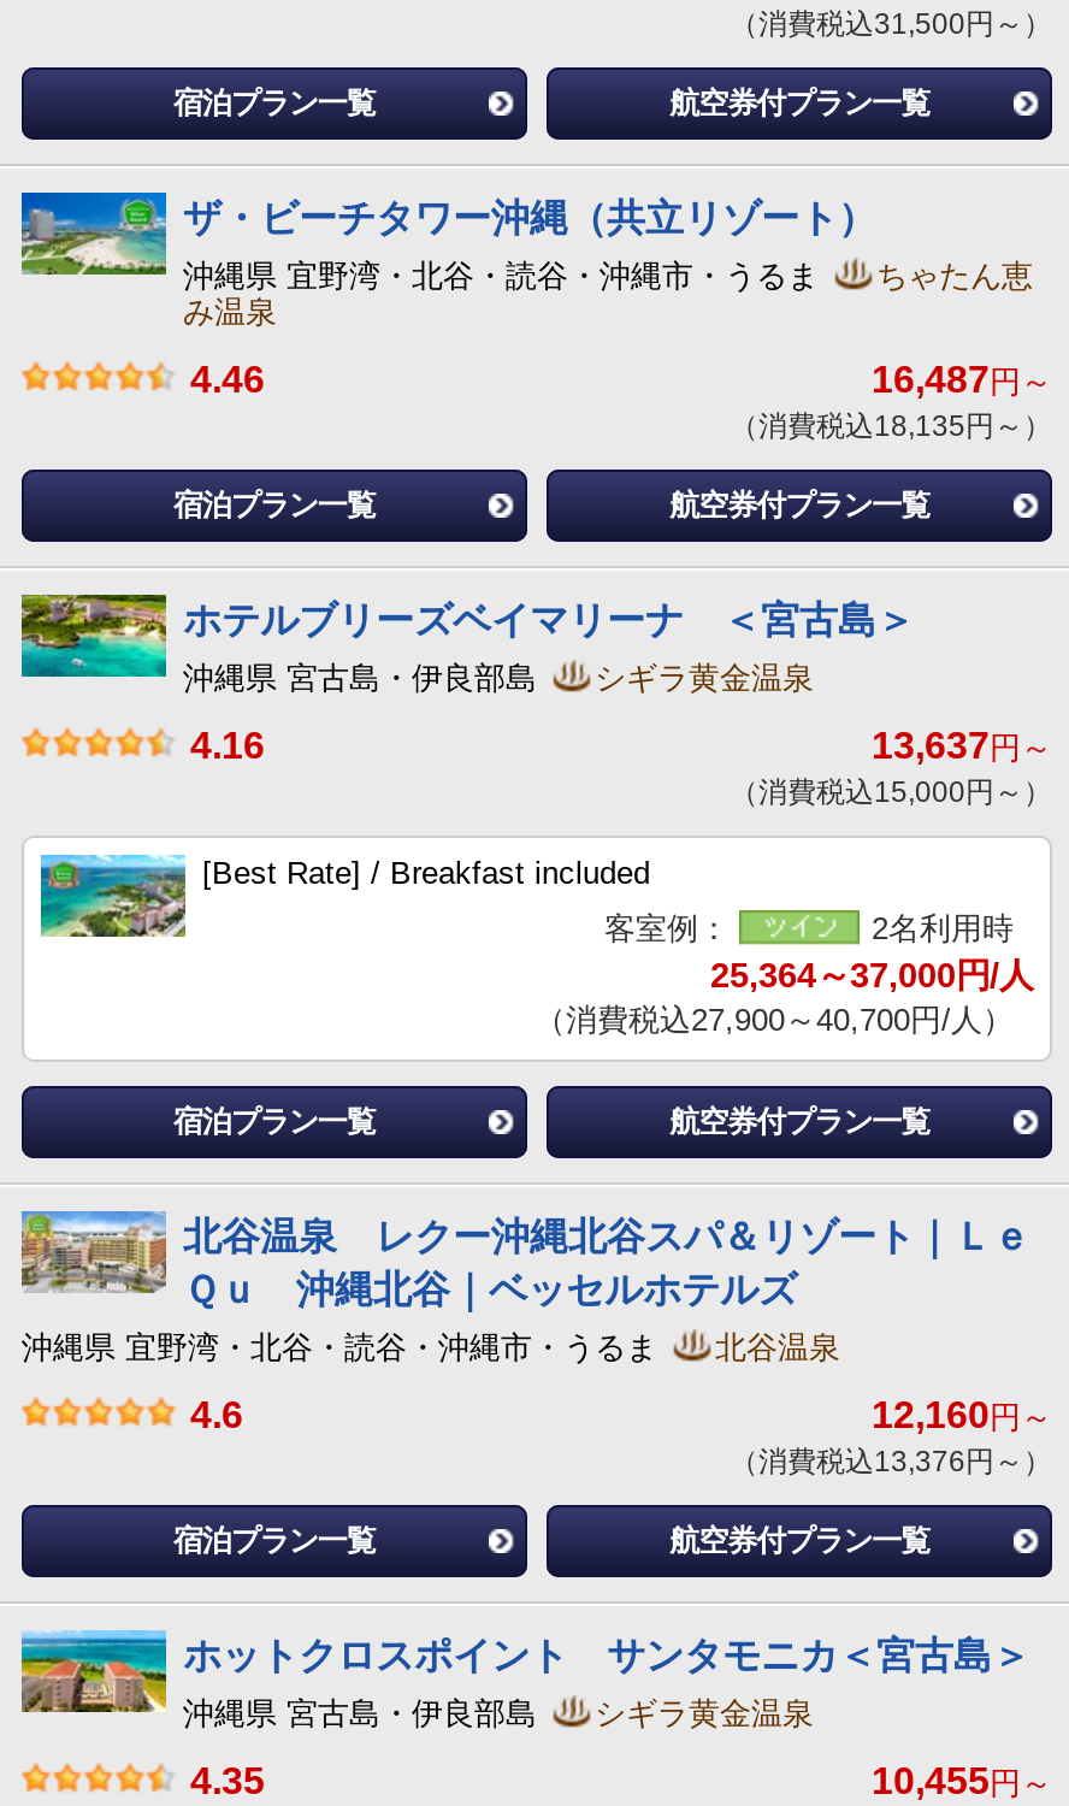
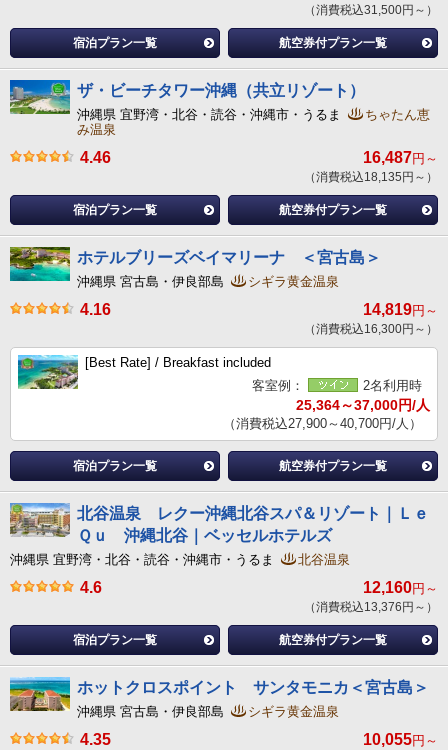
- 13,637円～
+ 14,819円～

- （消費税込15,000円～）
+ （消費税込16,300円～）

- 10,455円～
+ 10,055円～
